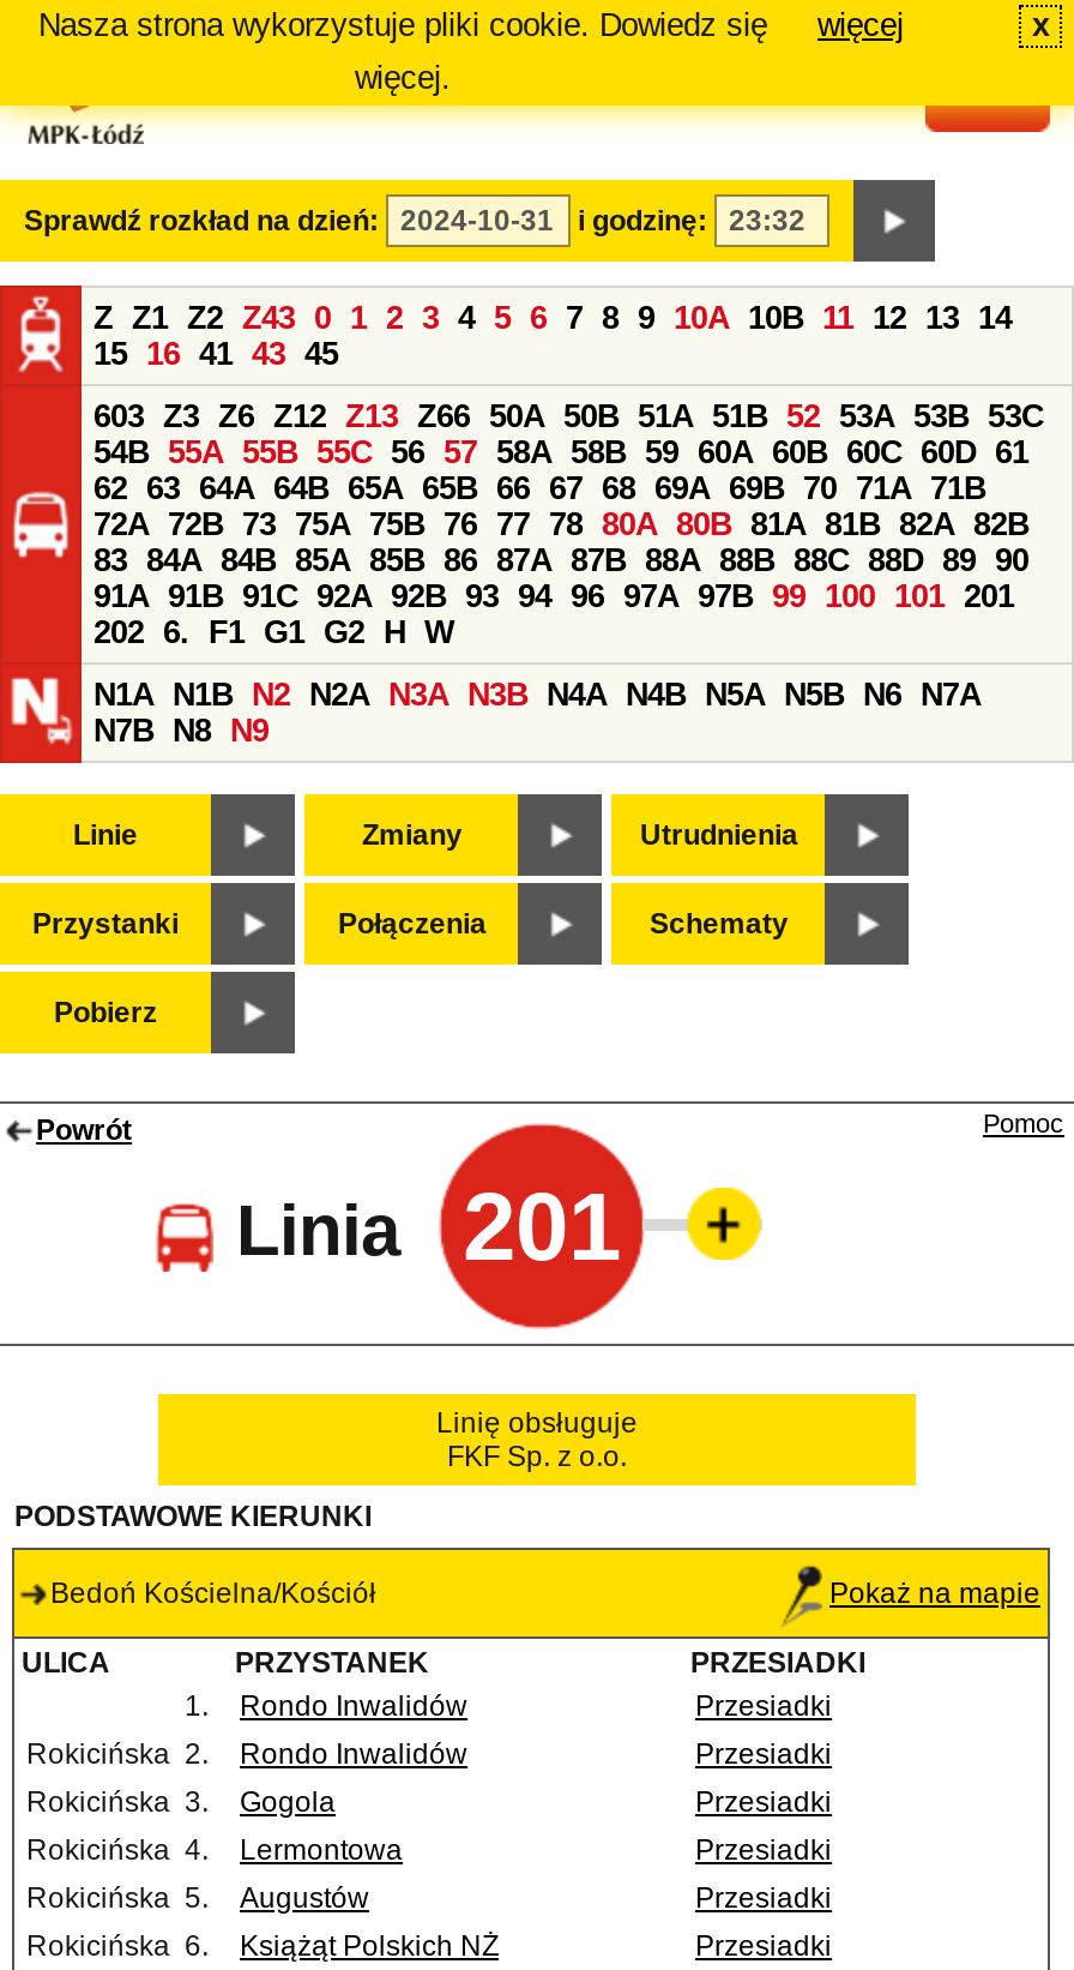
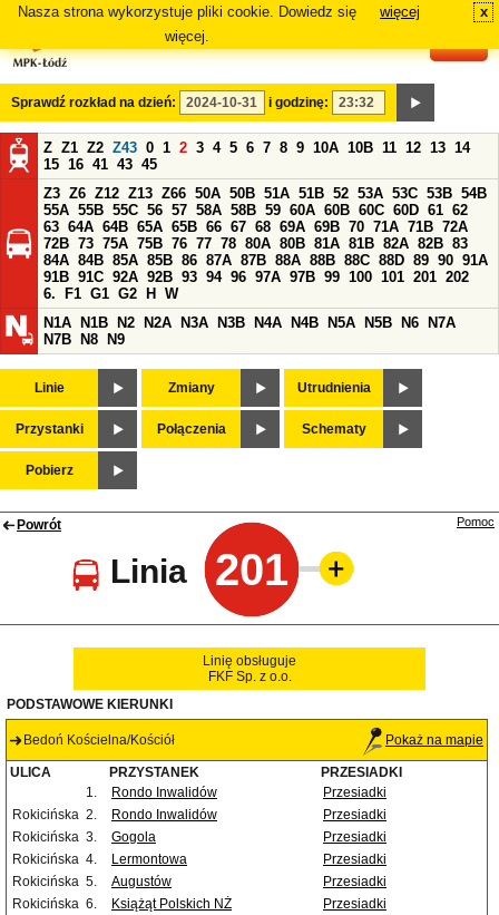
- 603 Z3 Z6 Z12 Z13 Z66 50A 50B 51A 51B 52 53A 53B 53C
- 54B 55A 55B 55C 56 57 58A 58B 59 60A 60B 60C 60D 61
- 62 63 64A 64B 65A 65B 66 67 68 69A 69B 70 71A 71B
- 72A 72B 73 75A 75B 76 77 78 80A 80B 81A 81B 82A 82B
- 83 84A 84B 85A 85B 86 87A 87B 88A 88B 88C 88D 89 90
- 91A 91B 91C 92A 92B 93 94 96 97A 97B 99 100 101 201
- 202 6. F1 G1 G2 H W
+ Z3 Z6 Z12 Z13 Z66 50A 50B 51A 51B 52 53A 53C 53B 54B
+ 55A 55B 55C 56 57 58A 58B 59 60A 60B 60C 60D 61 62
+ 63 64A 64B 65A 65B 66 67 68 69A 69B 70 71A 71B 72A
+ 72B 73 75A 75B 76 77 78 80A 80B 81A 81B 82A 82B 83
+ 84A 84B 85A 85B 86 87A 87B 88A 88B 88C 88D 89 90 91A
+ 91B 91C 92A 92B 93 94 96 97A 97B 99 100 101 201 202
+ 6. F1 G1 G2 H W
